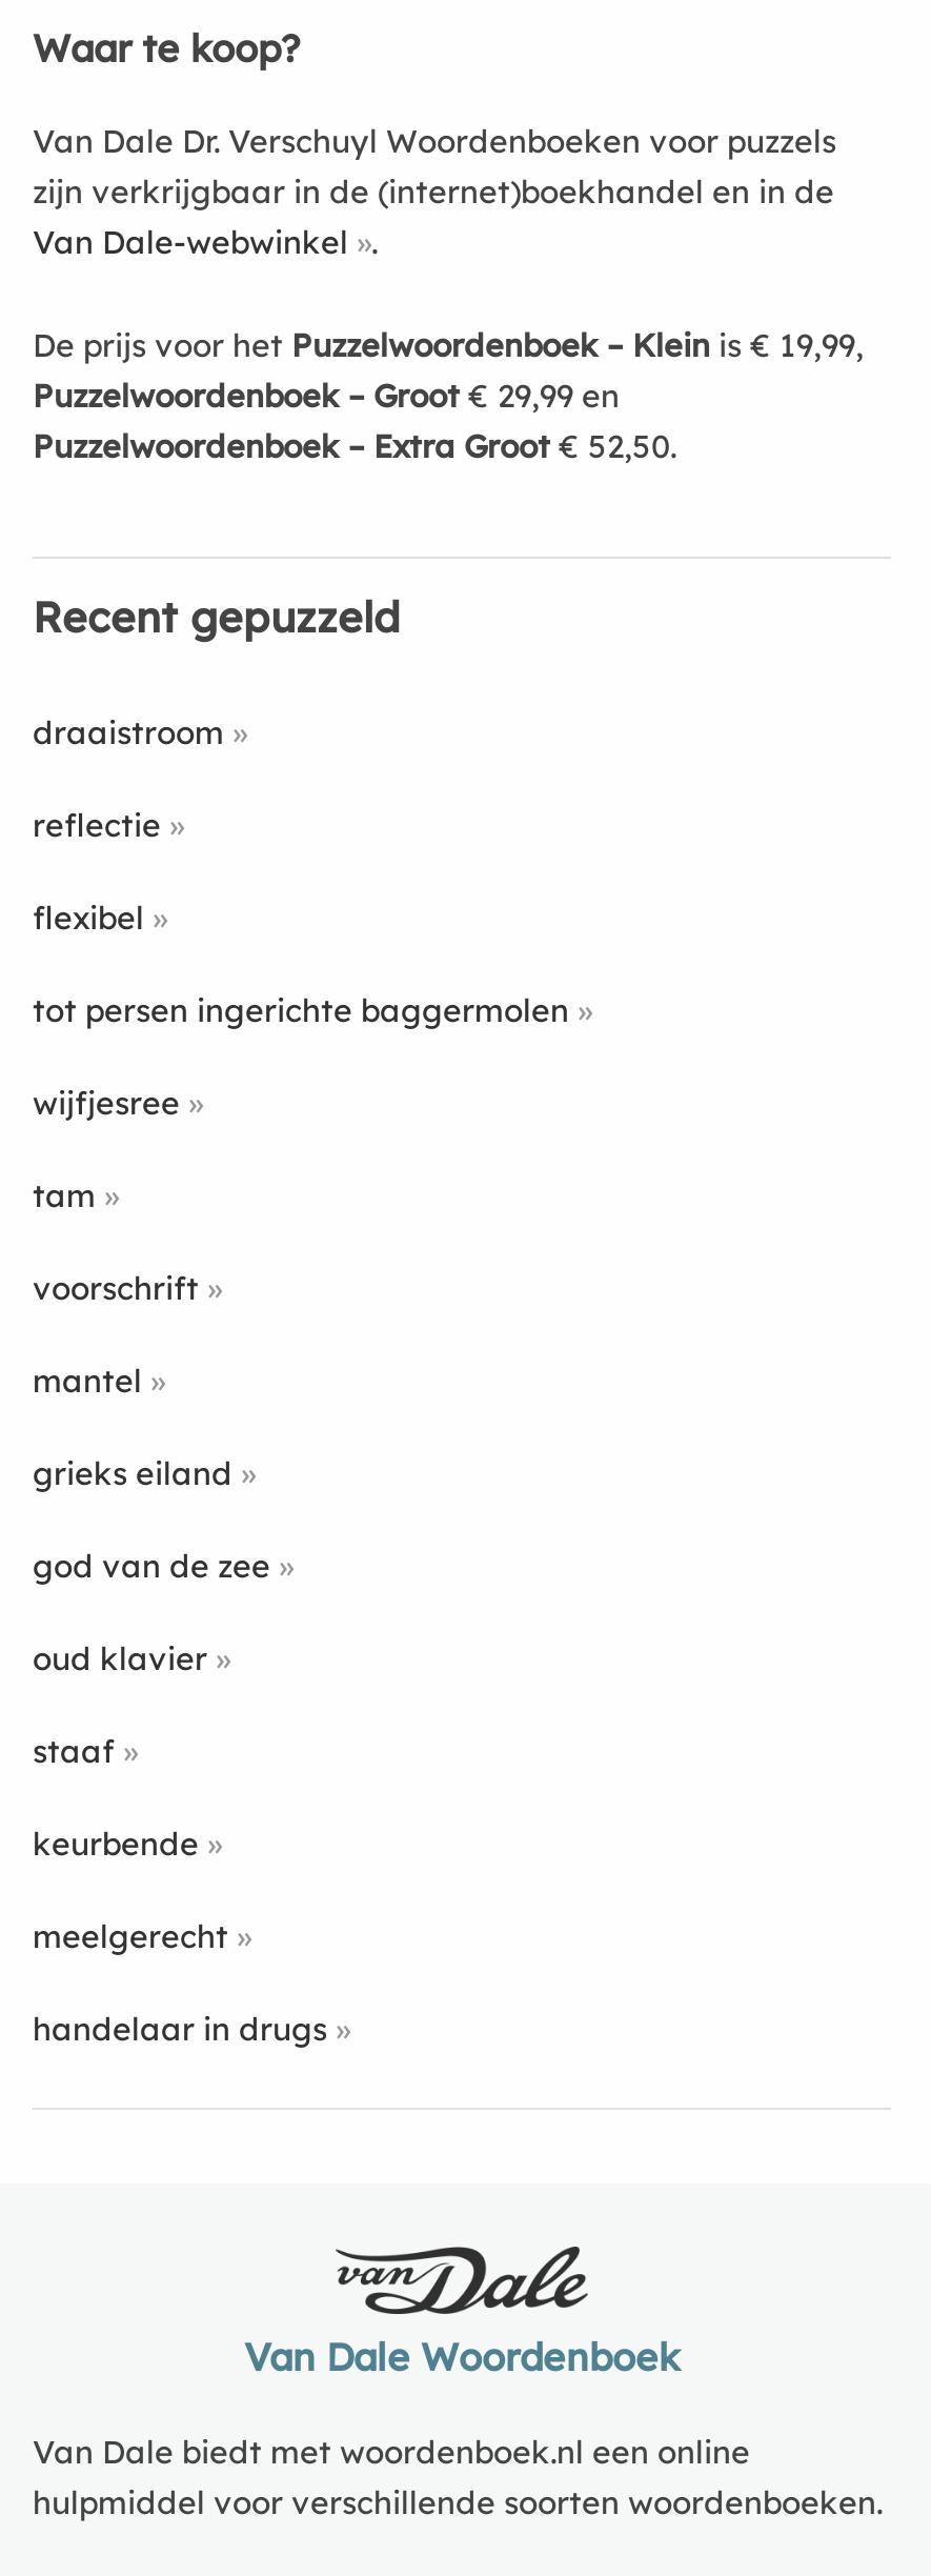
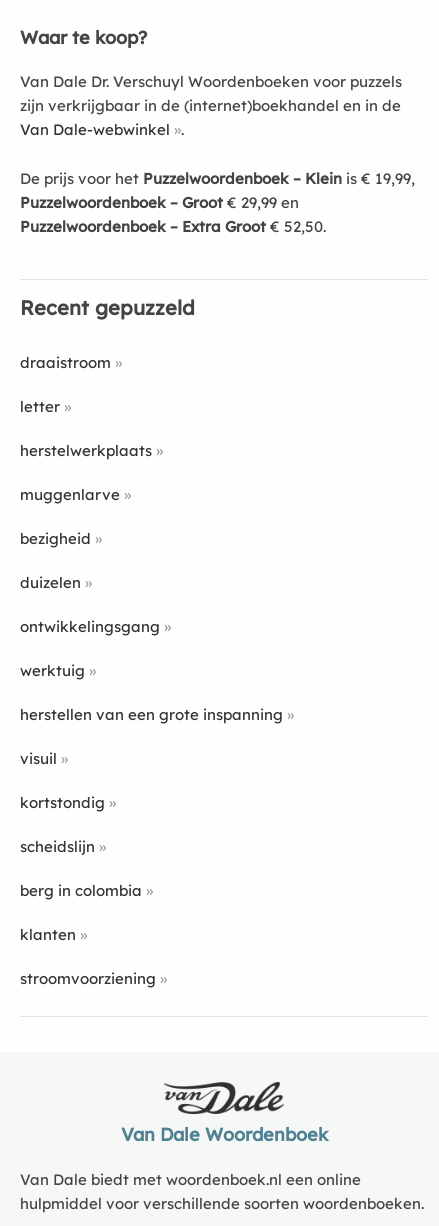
- reflectie
+ letter

- flexibel
+ herstelwerkplaats

- tot persen ingerichte baggermolen
+ muggenlarve

- wijfjesree
+ bezigheid

- tam
+ duizelen

- voorschrift
+ ontwikkelingsgang

- mantel
+ werktuig

- grieks eiland
+ herstellen van een grote inspanning

- god van de zee
+ visuil

- oud klavier
+ kortstondig

- staaf
+ scheidslijn

- keurbende
+ berg in colombia

- meelgerecht
+ klanten

- handelaar in drugs
+ stroomvoorziening
